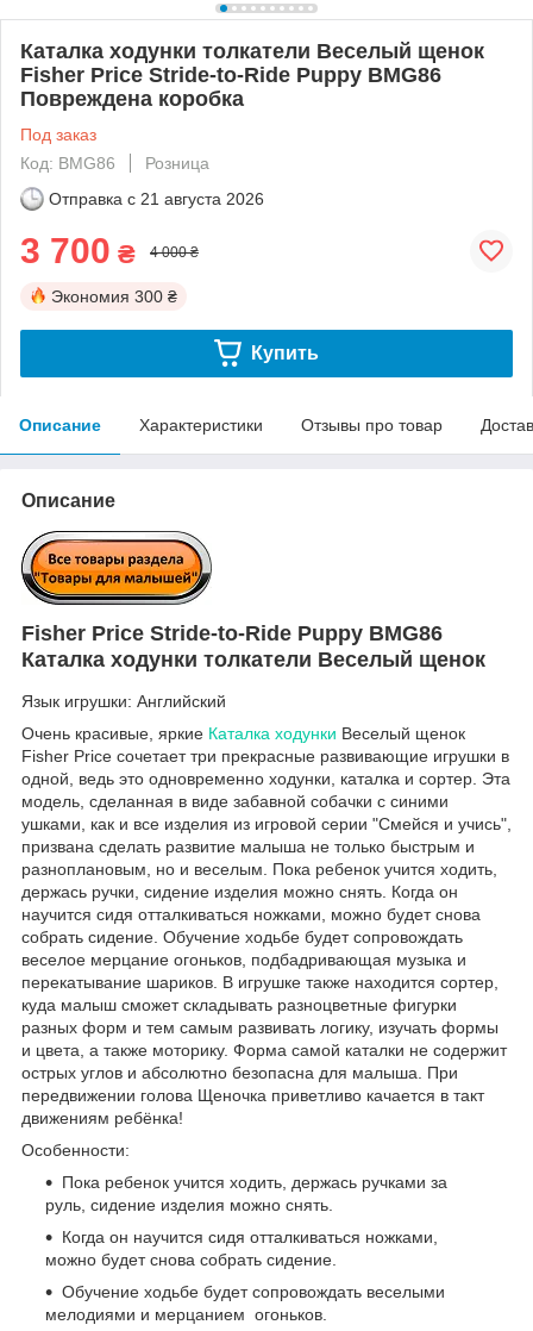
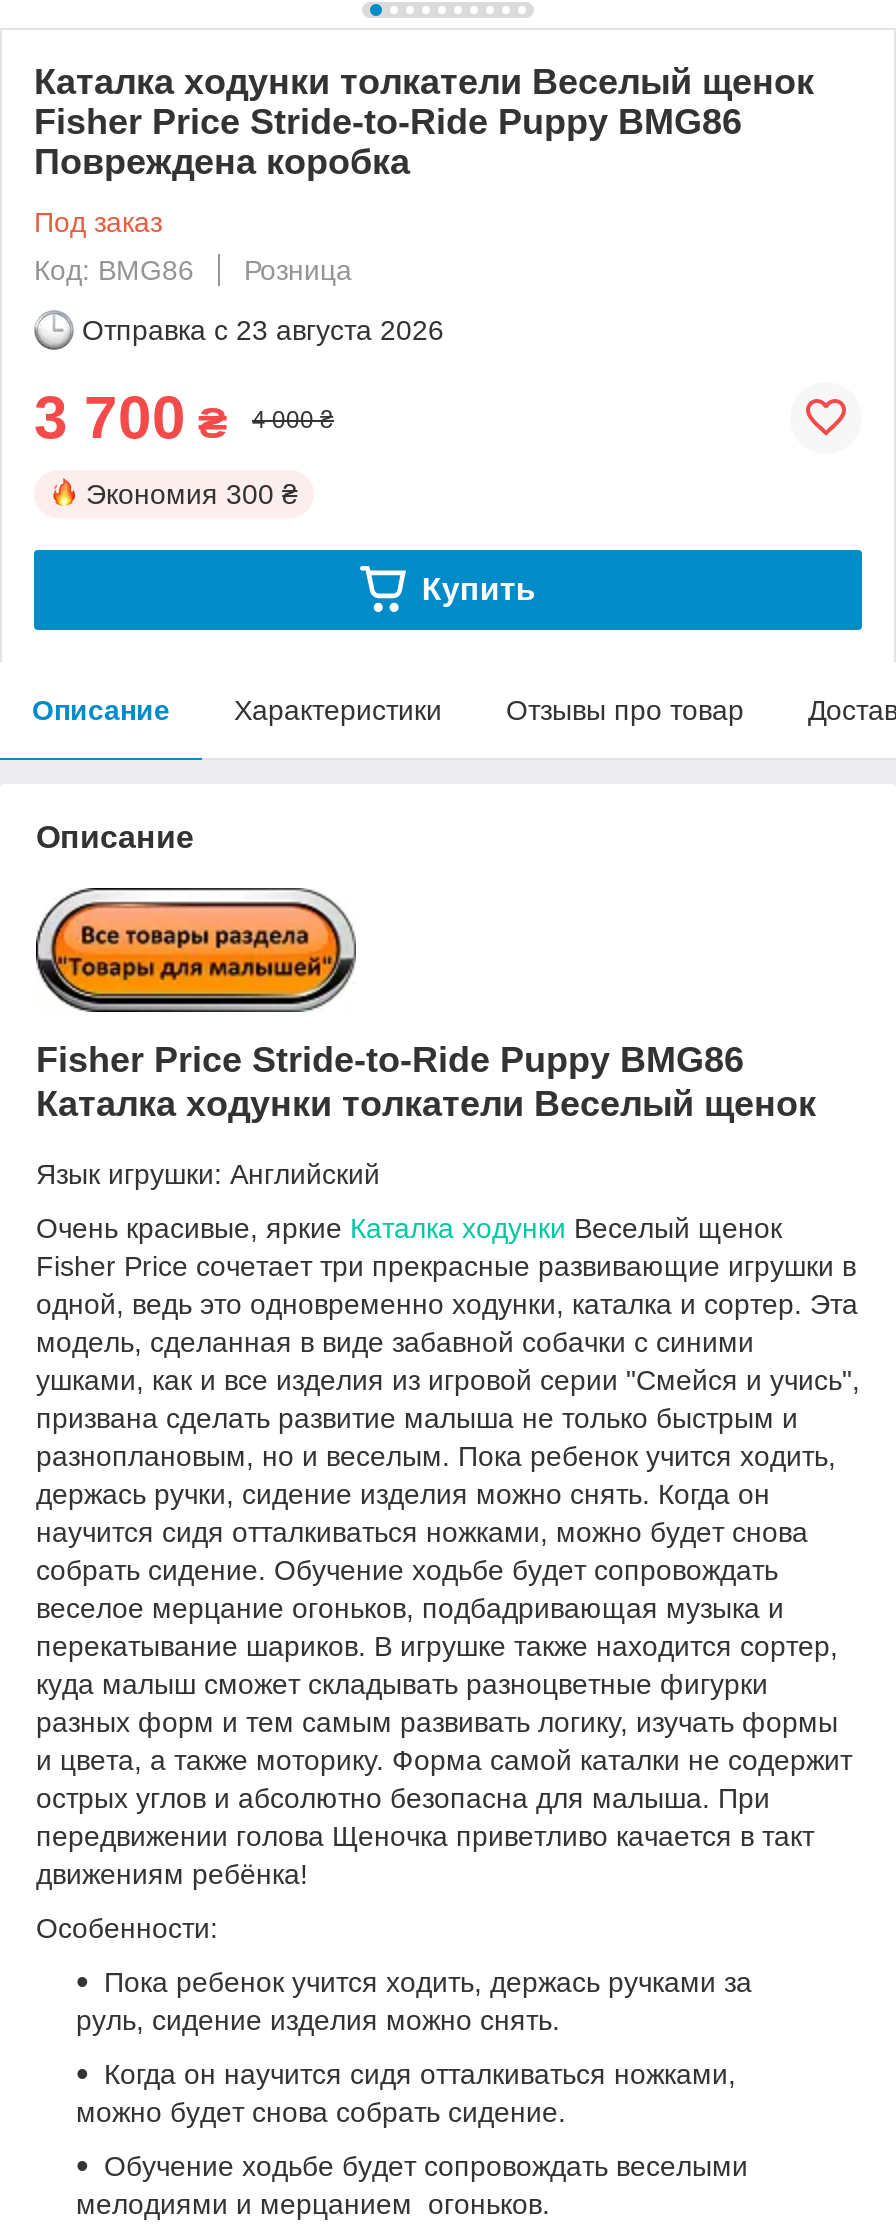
- Отправка с 21 августа 2026
+ Отправка с 23 августа 2026
